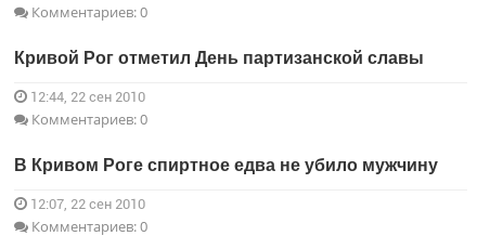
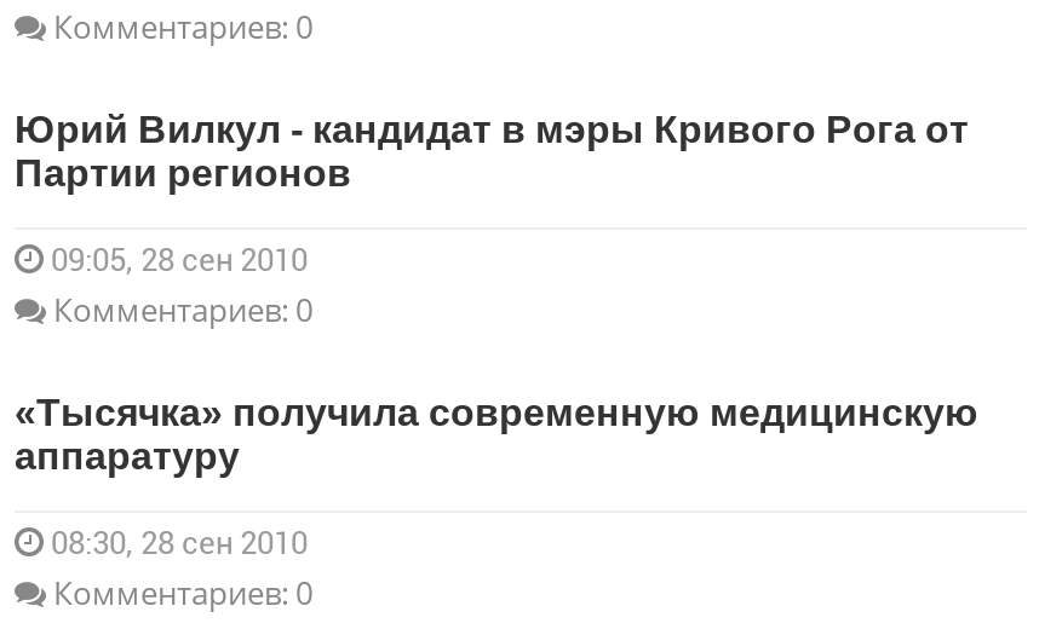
- Кривой Рог отметил День партизанской славы
+ Юрий Вилкул - кандидат в мэры Кривого Рога от
+ Партии регионов

- 12:44, 22 сен 2010
+ 09:05, 28 сен 2010

- В Кривом Роге спиртное едва не убило мужчину
+ «Тысячка» получила современную медицинскую
+ аппаратуру

- 12:07, 22 сен 2010
+ 08:30, 28 сен 2010
